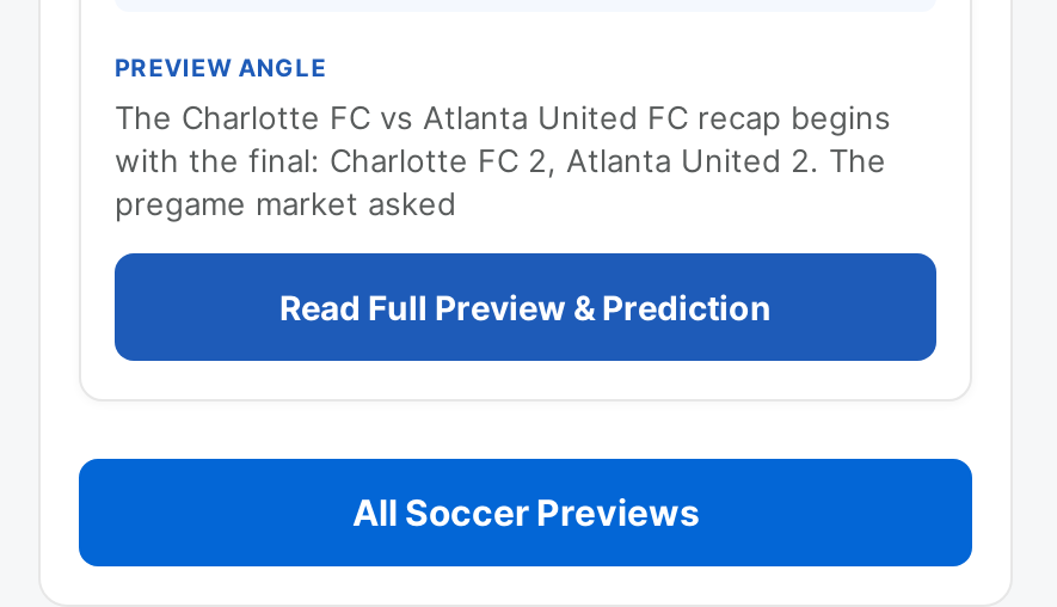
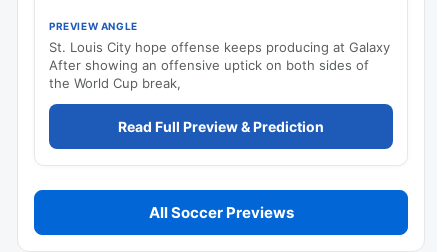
- The Charlotte FC vs Atlanta United FC recap begins
- with the final: Charlotte FC 2, Atlanta United 2. The
- pregame market asked
+ St. Louis City hope offense keeps producing at Galaxy
+ After showing an offensive uptick on both sides of
+ the World Cup break,
